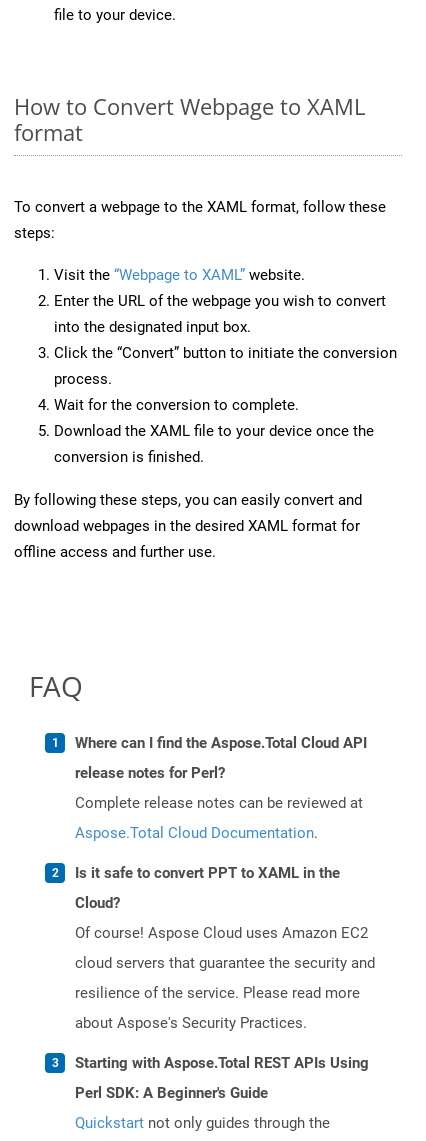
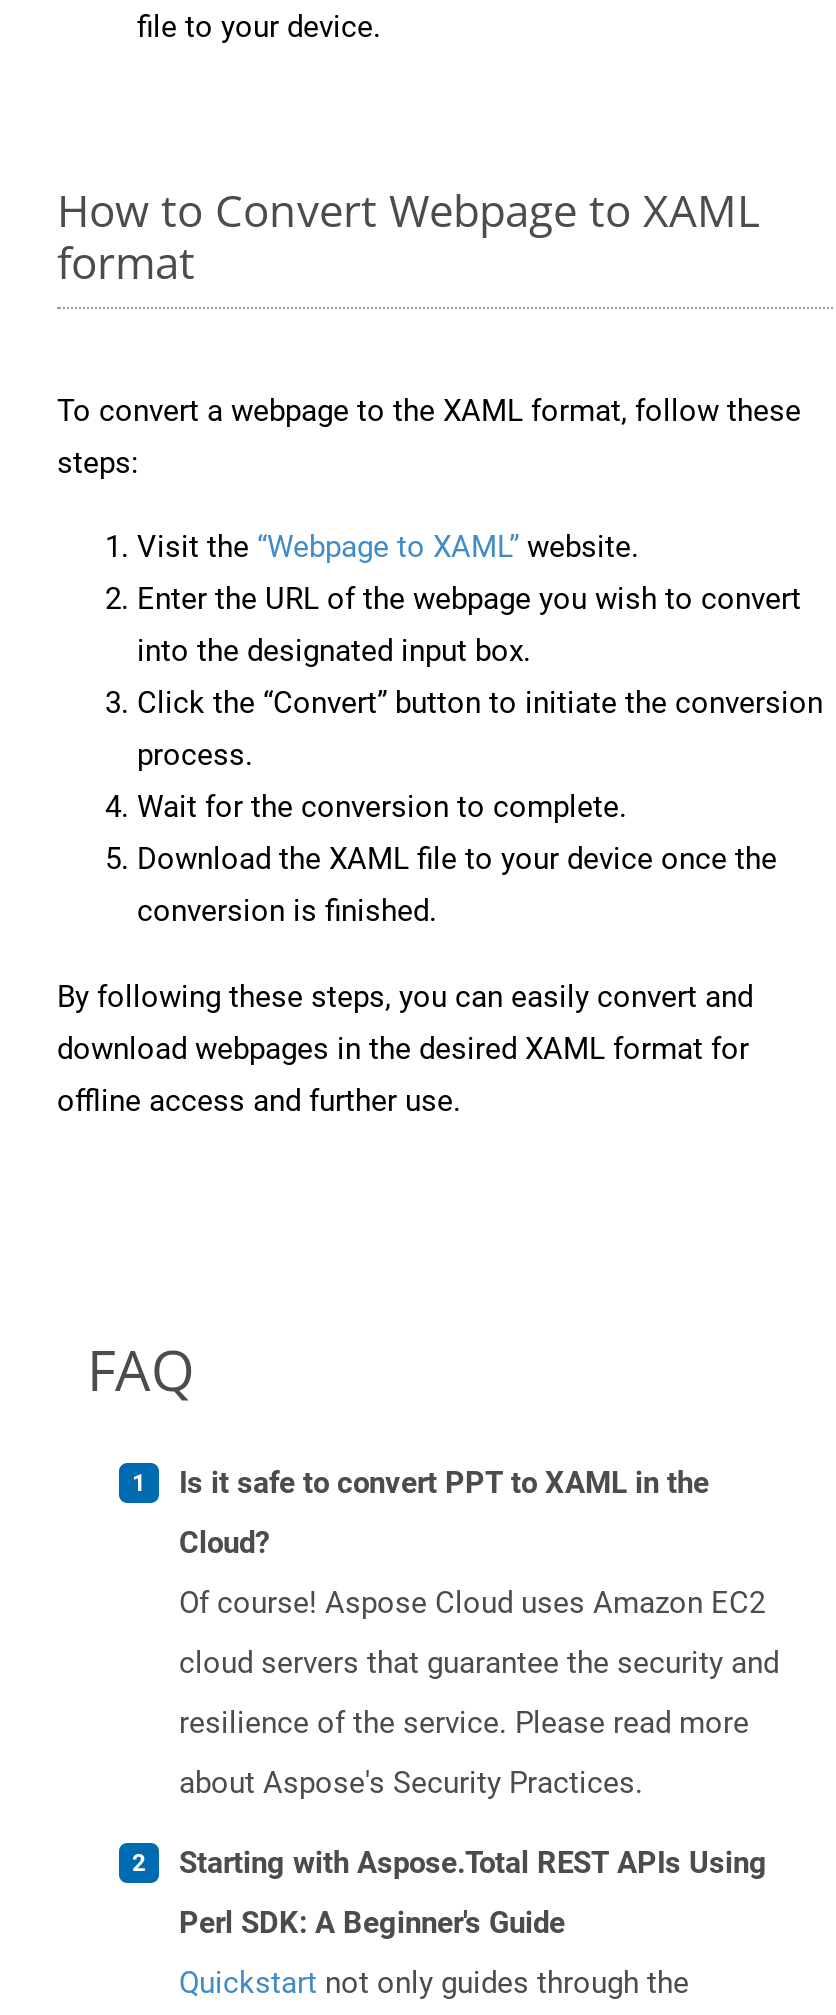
- Where can I find the Aspose.Total Cloud API
- release notes for Perl?
- Complete release notes can be reviewed at
- Aspose.Total Cloud Documentation.
